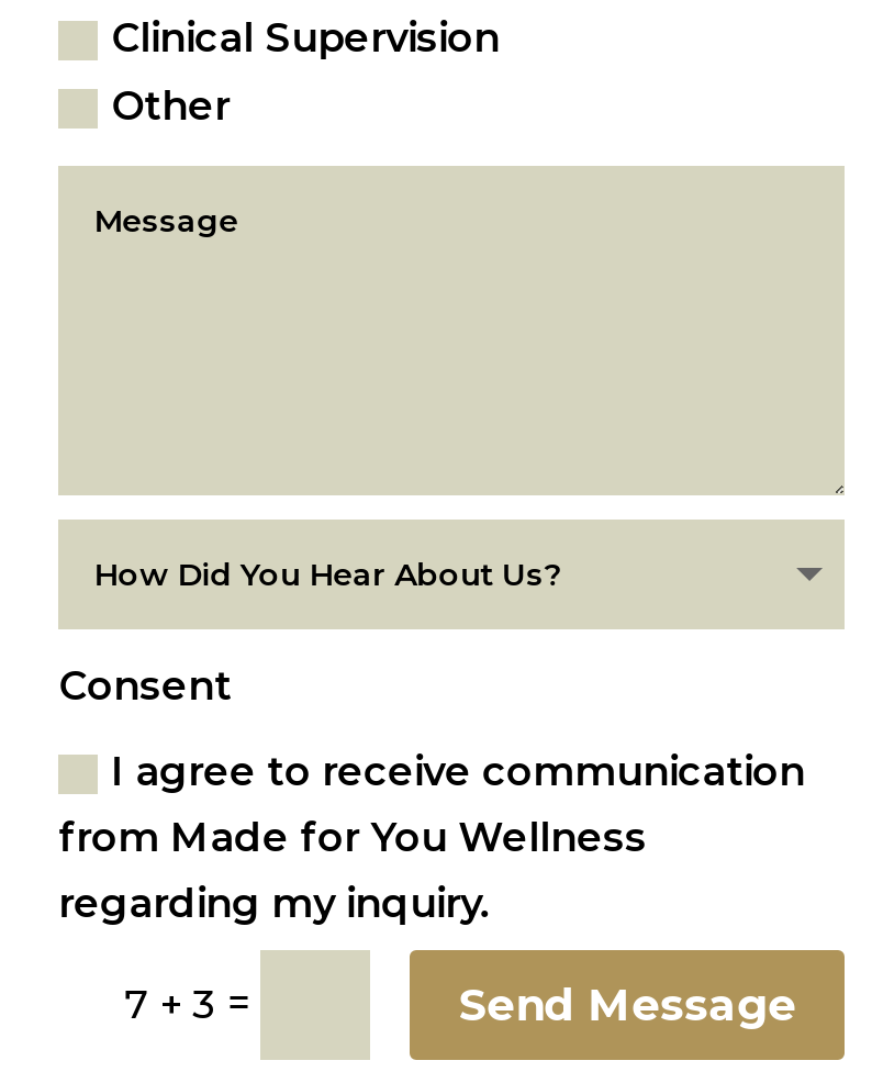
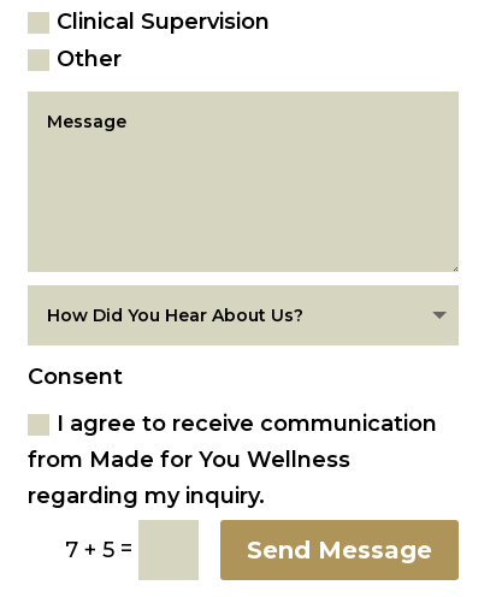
- 7 + 3 =
+ 7 + 5 =
